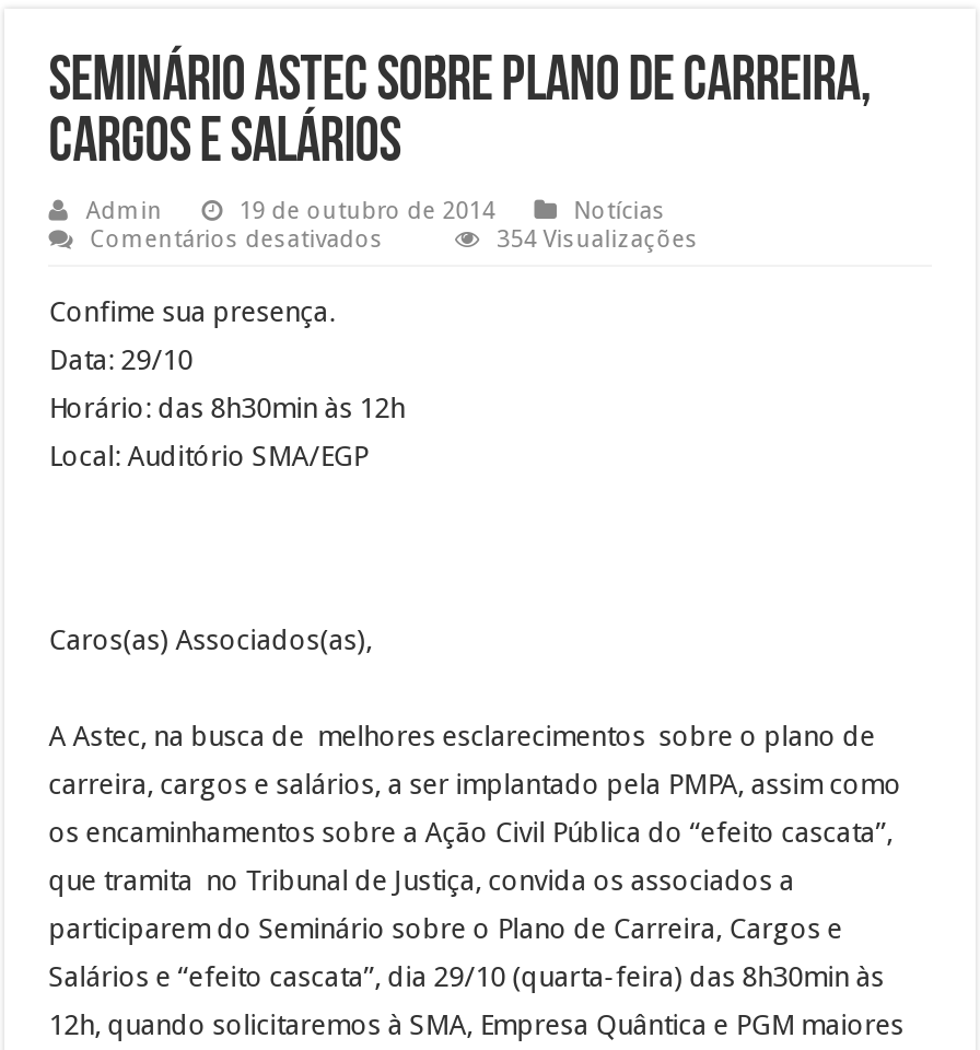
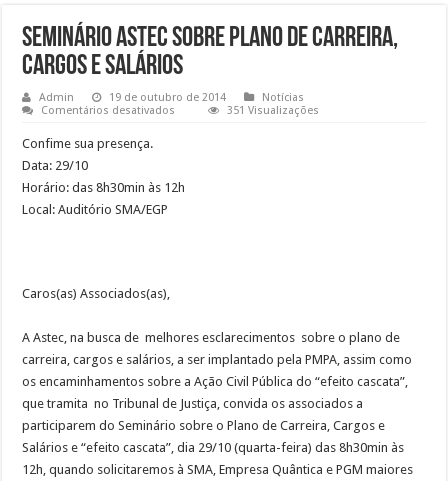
- 354 Visualizações
+ 351 Visualizações
